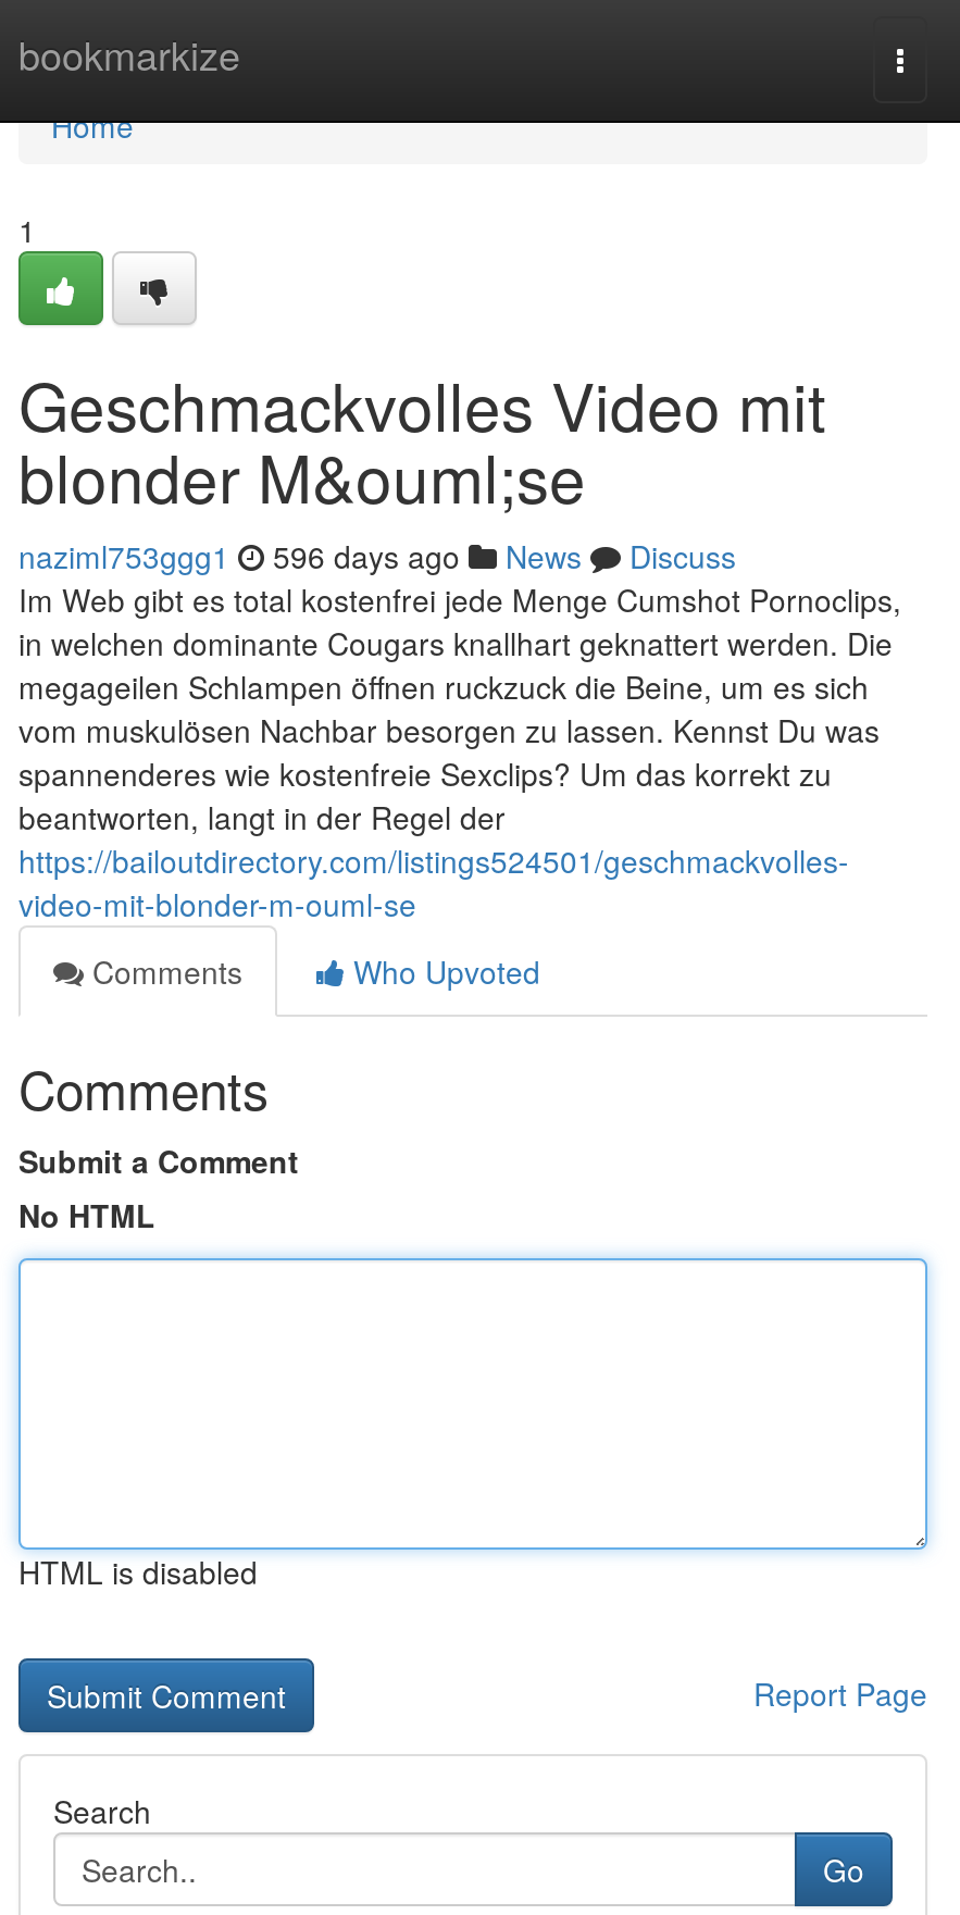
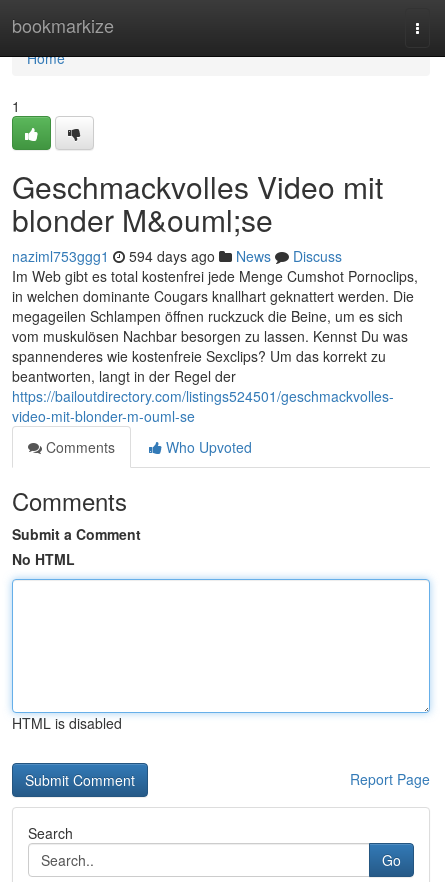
- naziml753ggg1 596 days ago News Discuss
+ naziml753ggg1 594 days ago News Discuss
